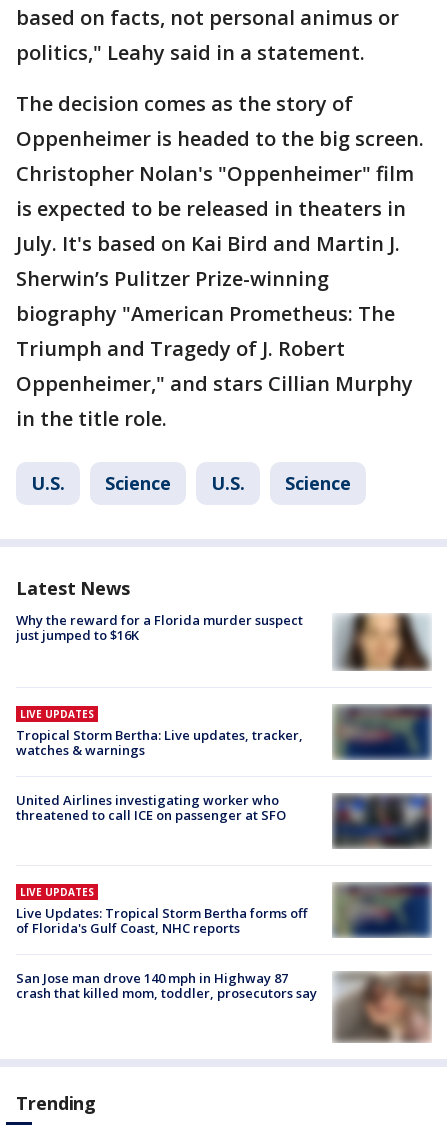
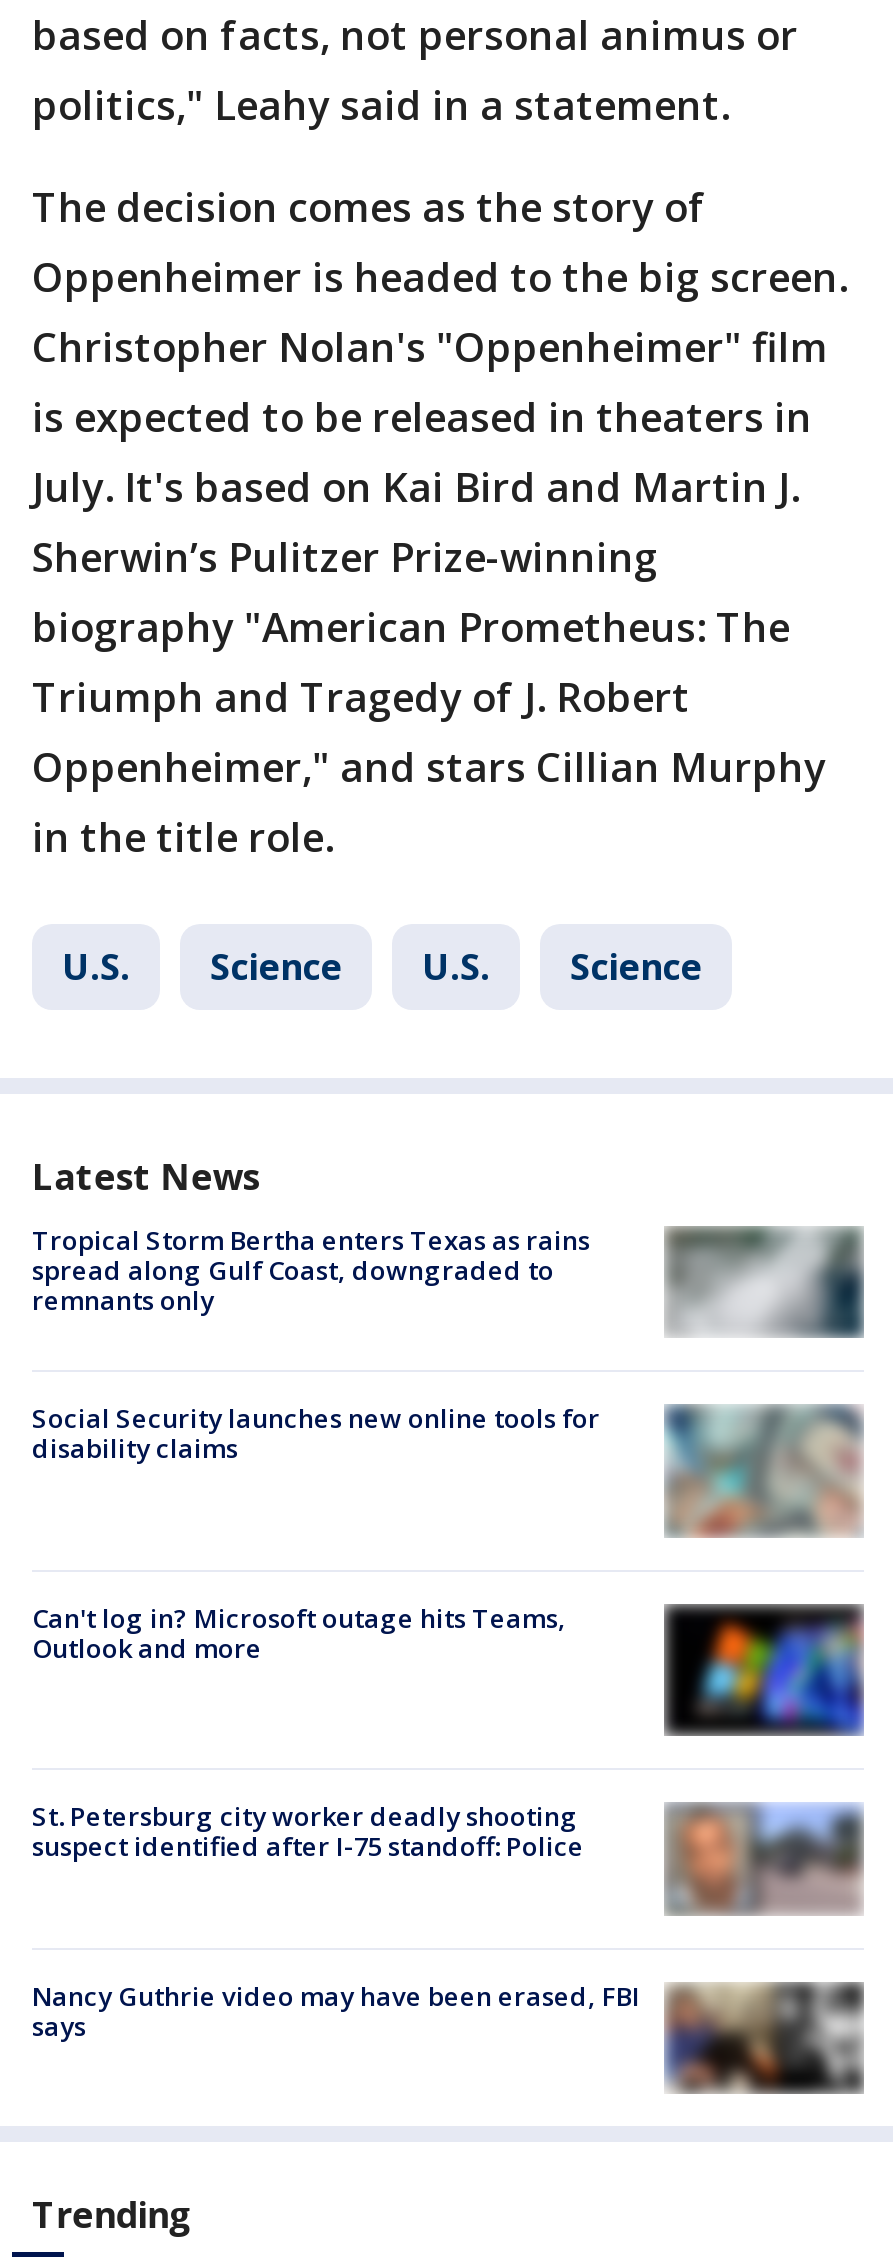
- [image]
- Why the reward for a Florida murder suspect
- just jumped to $16K
+ [image]
+ Tropical Storm Bertha enters Texas as rains
+ spread along Gulf Coast, downgraded to
+ remnants only

- [image]
- LIVE UPDATES
- Tropical Storm Bertha: Live updates, tracker,
- watches & warnings
+ [image]
+ Social Security launches new online tools for
+ disability claims

- United Airlines investigating worker who
- threatened to call ICE on passenger at SFO
+ Can't log in? Microsoft outage hits Teams,
+ Outlook and more

- [image]
+ [image]

- [image]
- LIVE UPDATES
- Live Updates: Tropical Storm Bertha forms off
- of Florida's Gulf Coast, NHC reports
+ [image]
+ St. Petersburg city worker deadly shooting
+ suspect identified after I-75 standoff: Police

- [image]
- San Jose man drove 140 mph in Highway 87
- crash that killed mom, toddler, prosecutors say
+ [image]
+ Nancy Guthrie video may have been erased, FBI
+ says
